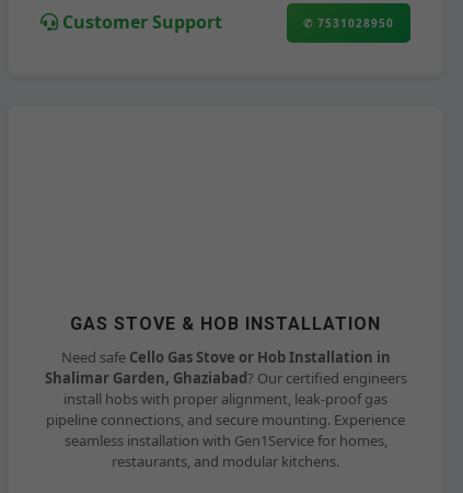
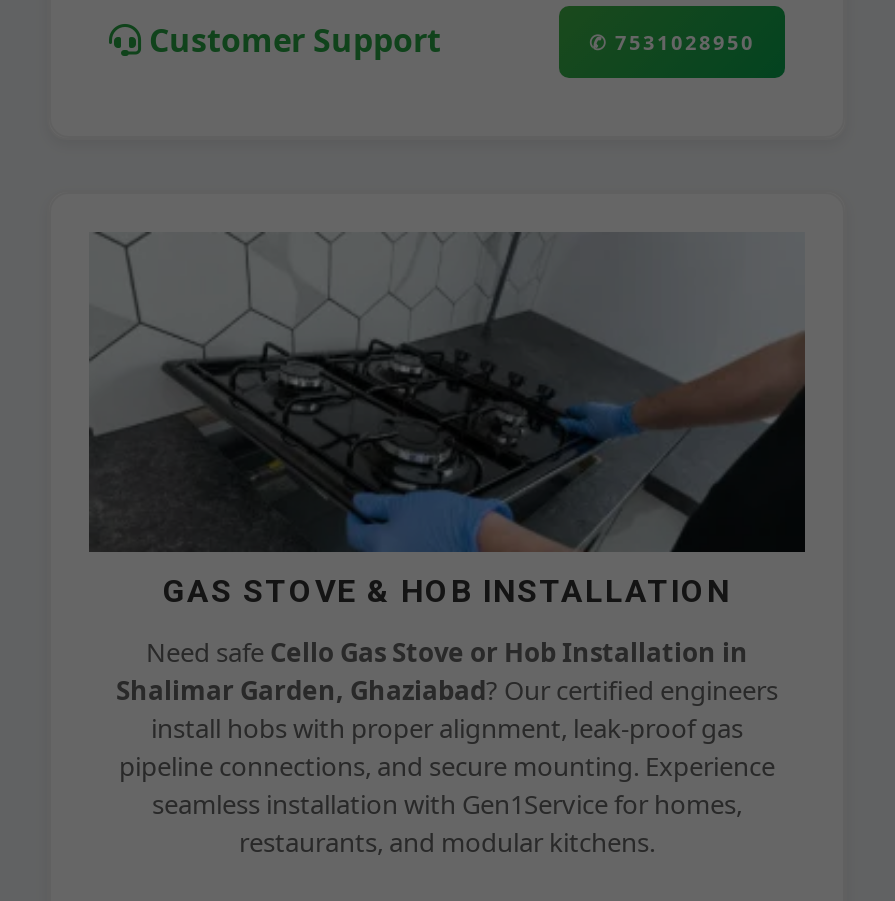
+ [image]
